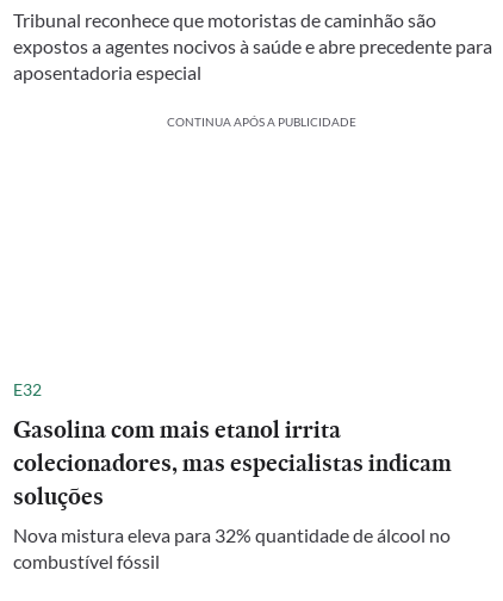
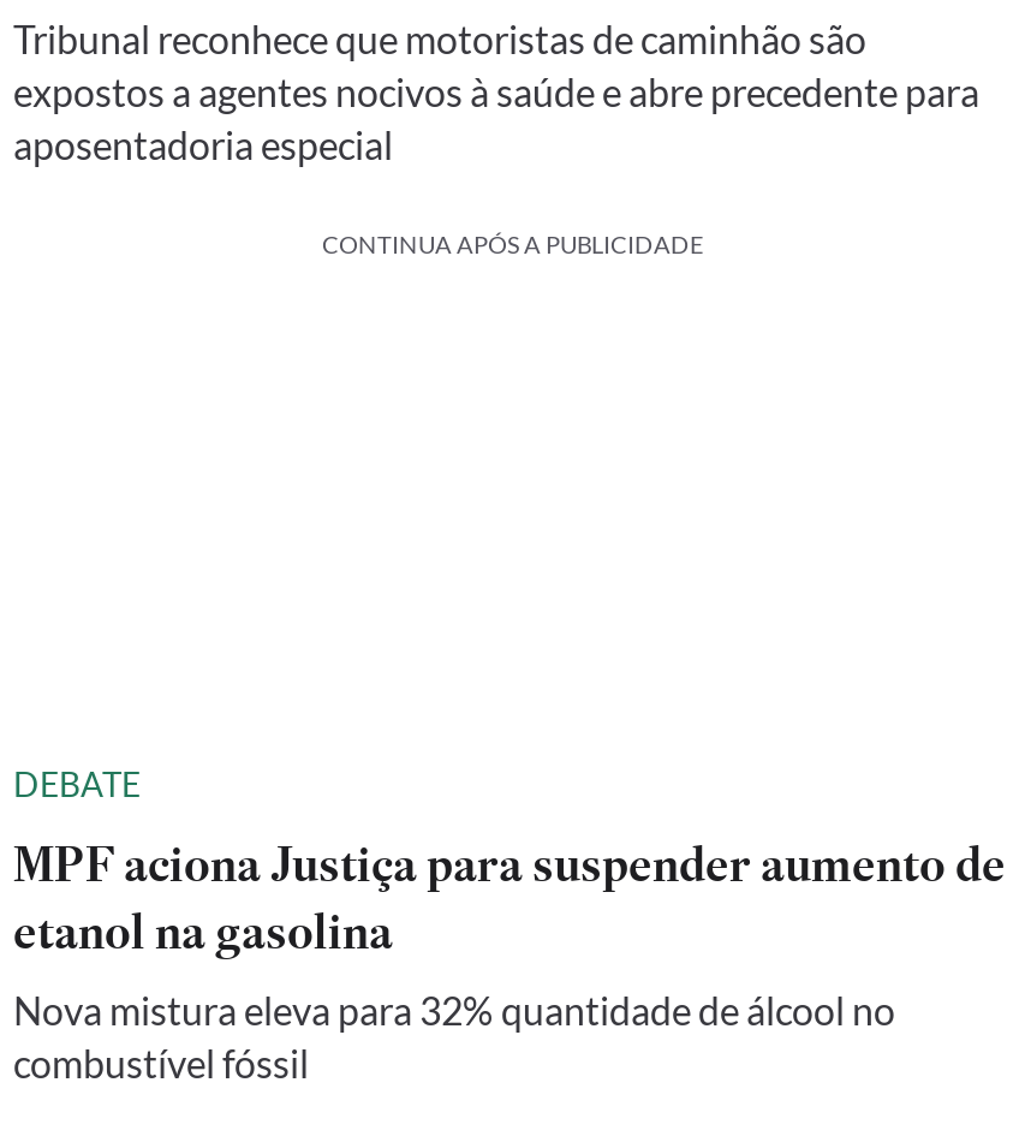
- E32
- Gasolina com mais etanol irrita
- colecionadores, mas especialistas indicam
- soluções
+ DEBATE
+ MPF aciona Justiça para suspender aumento de
+ etanol na gasolina
